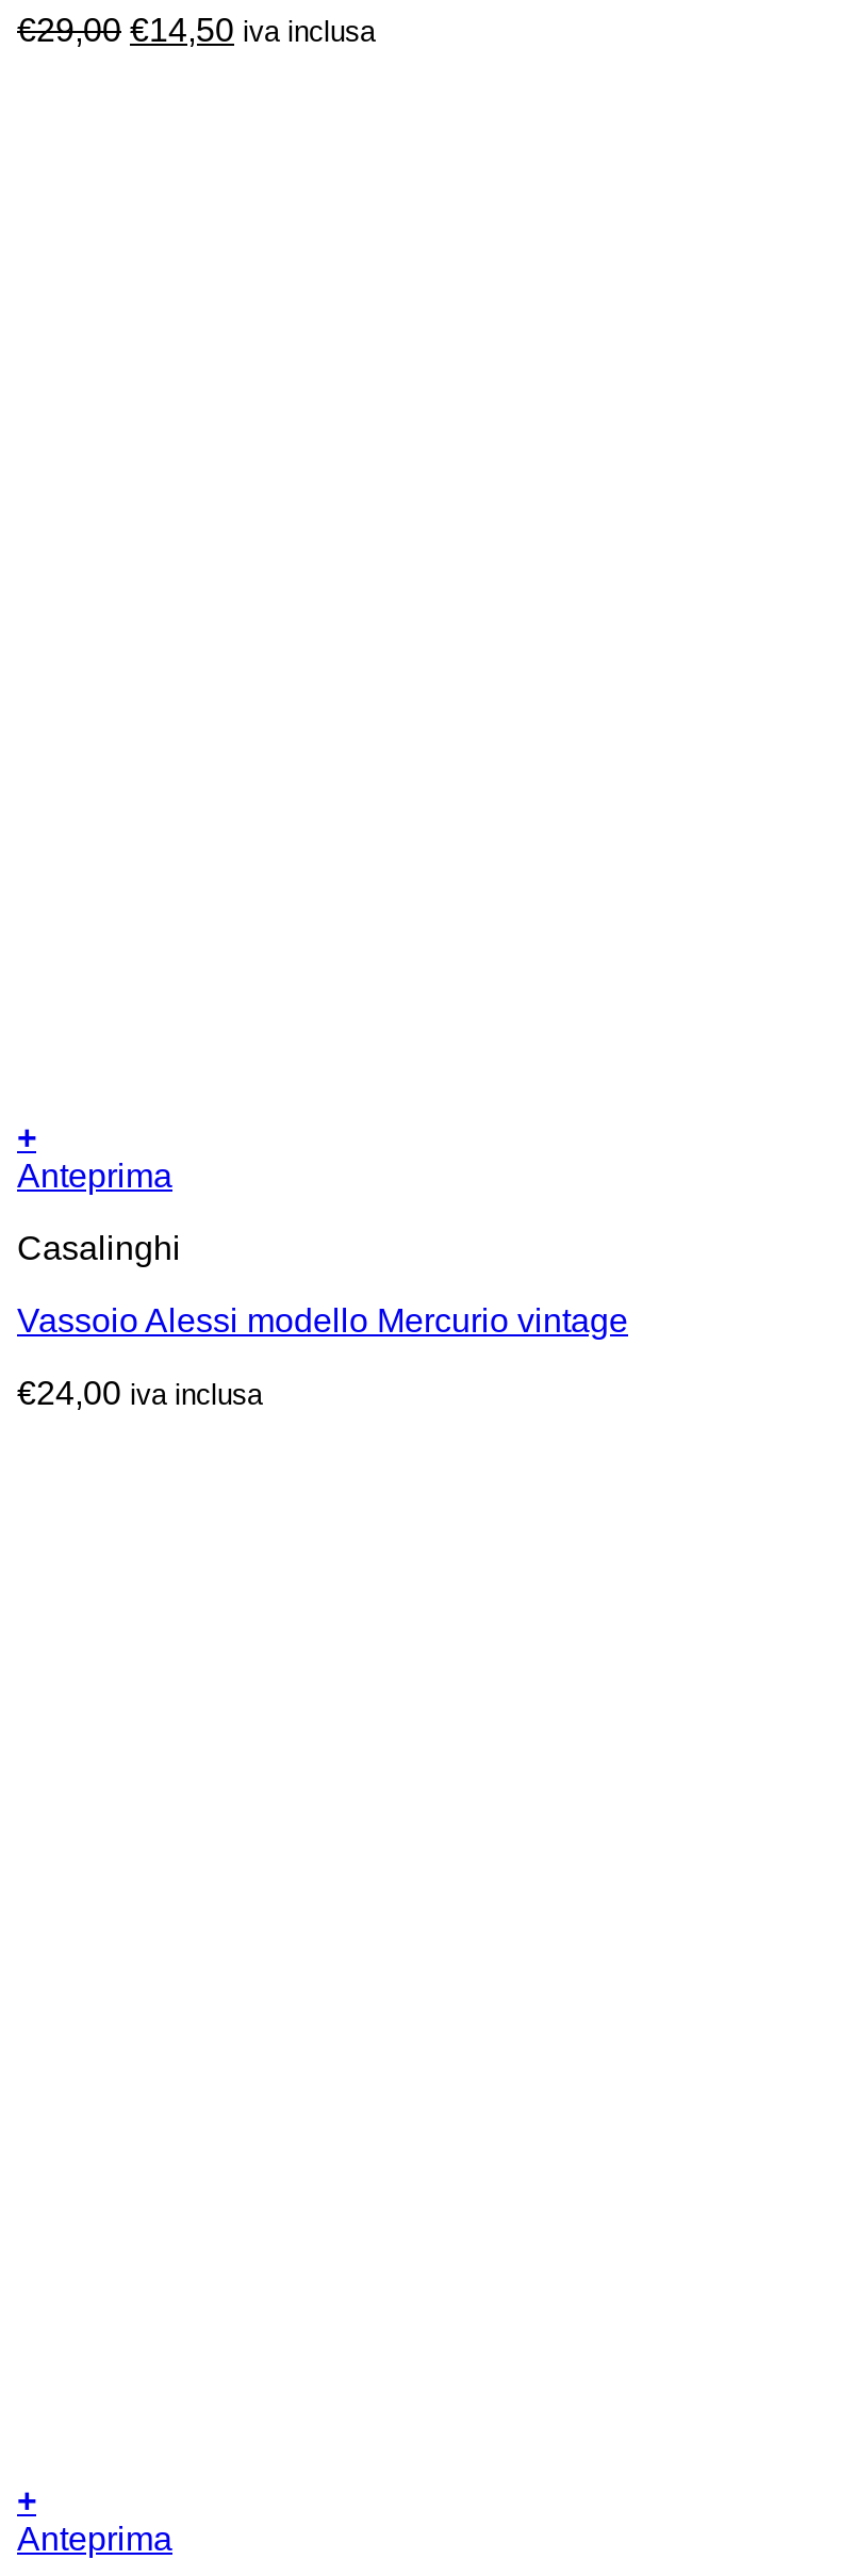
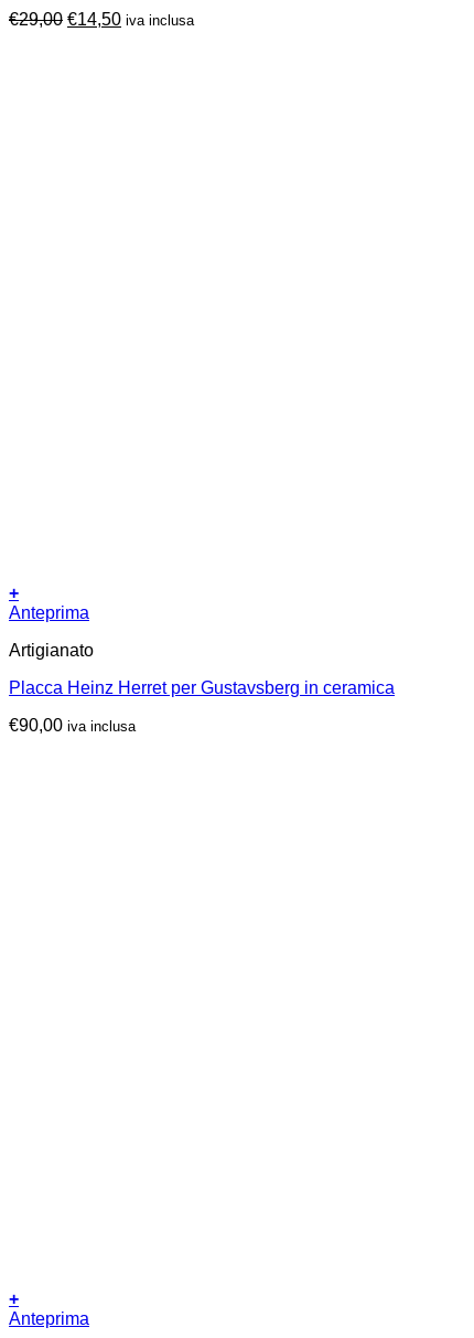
- Casalinghi
+ Artigianato

- Vassoio Alessi modello Mercurio vintage
+ Placca Heinz Herret per Gustavsberg in ceramica

- €24,00 iva inclusa
+ €90,00 iva inclusa
